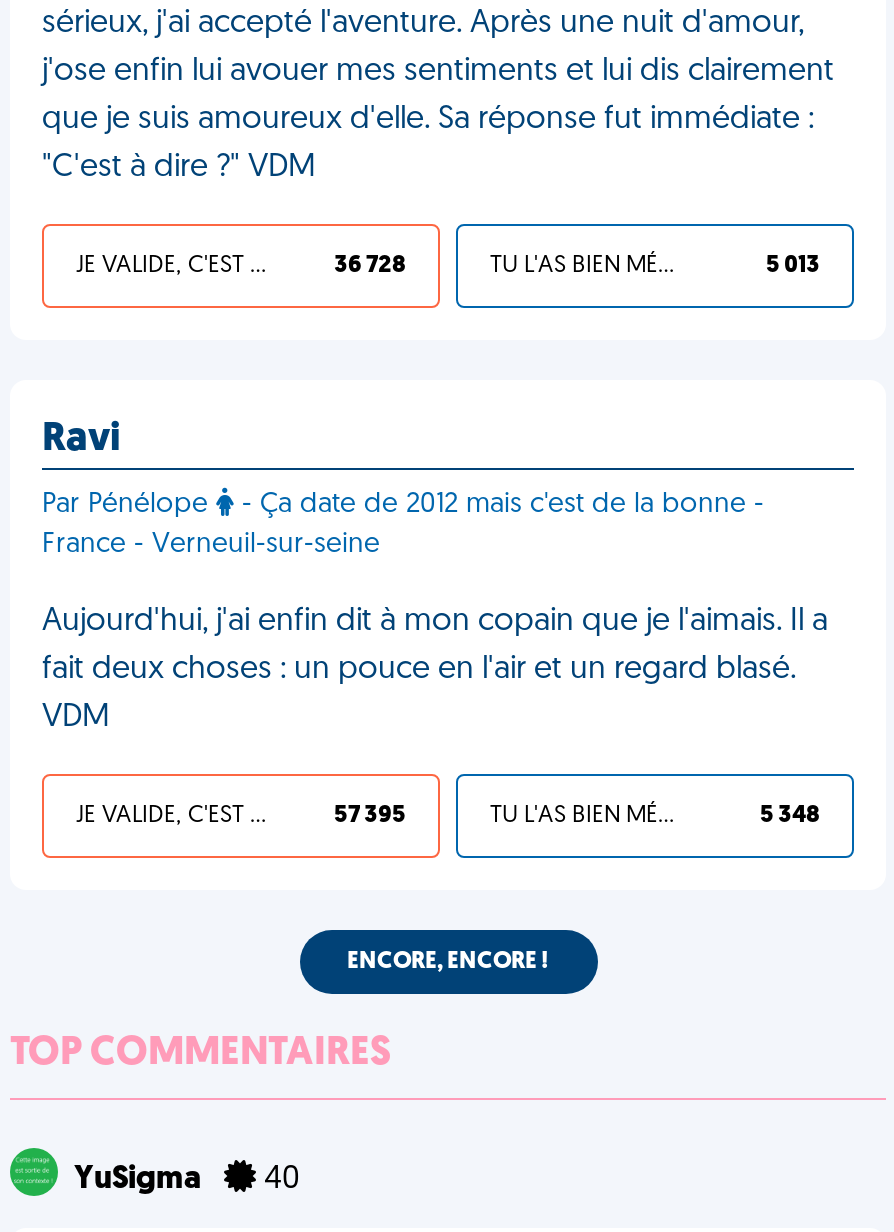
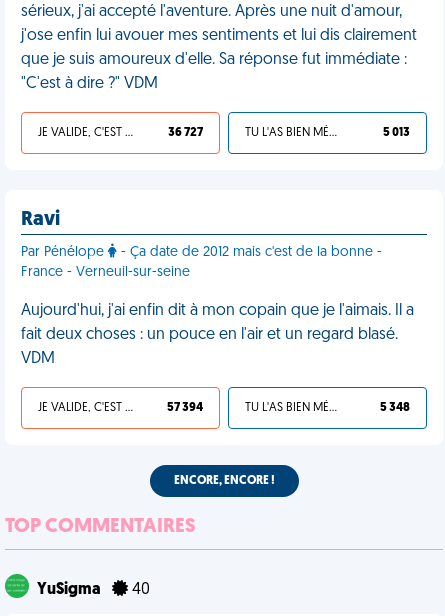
- 36 728
+ 36 727

- 57 395
+ 57 394
